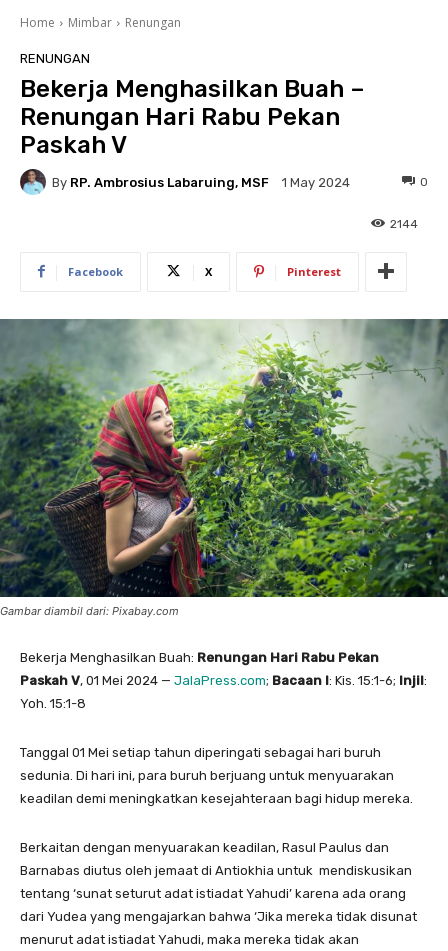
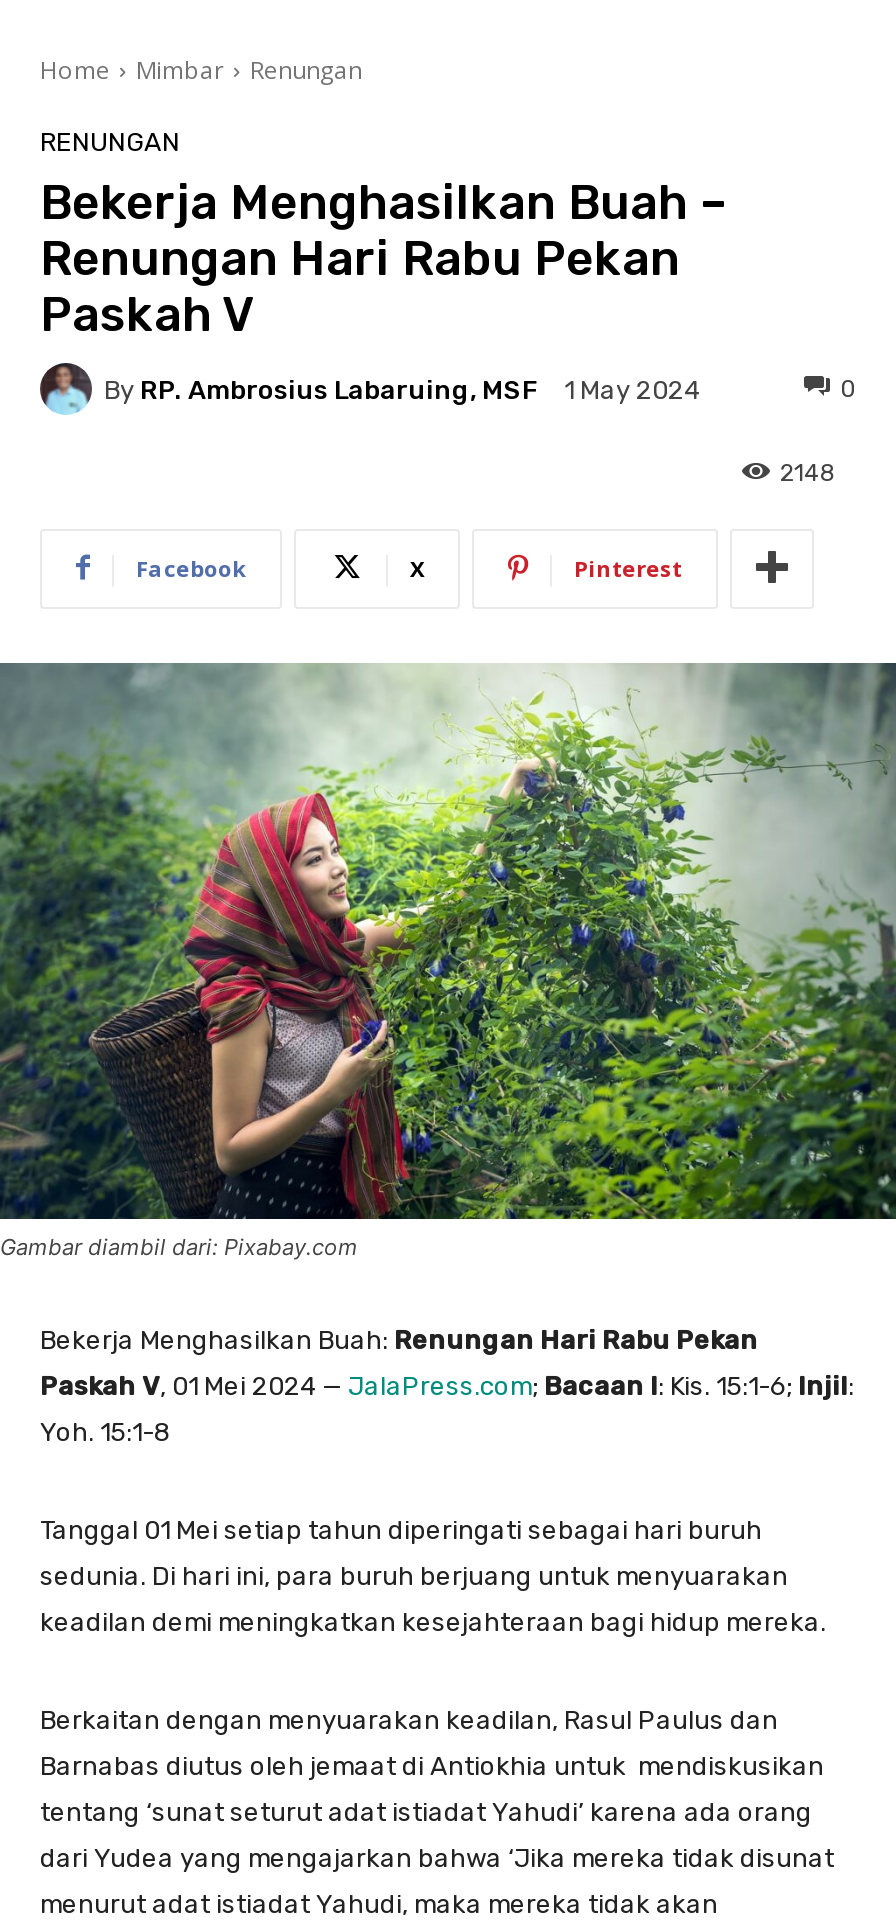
- 2144
+ 2148
